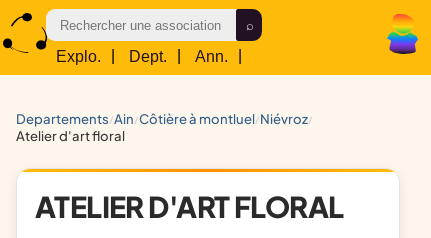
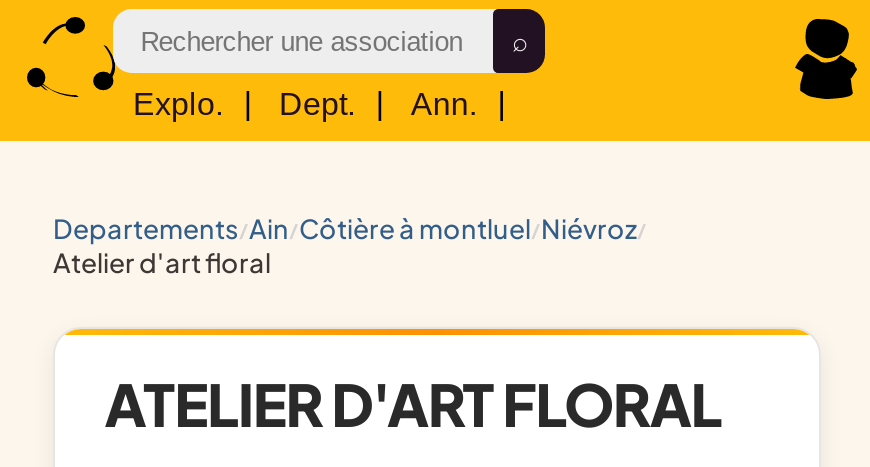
- [image]
+ [image]
